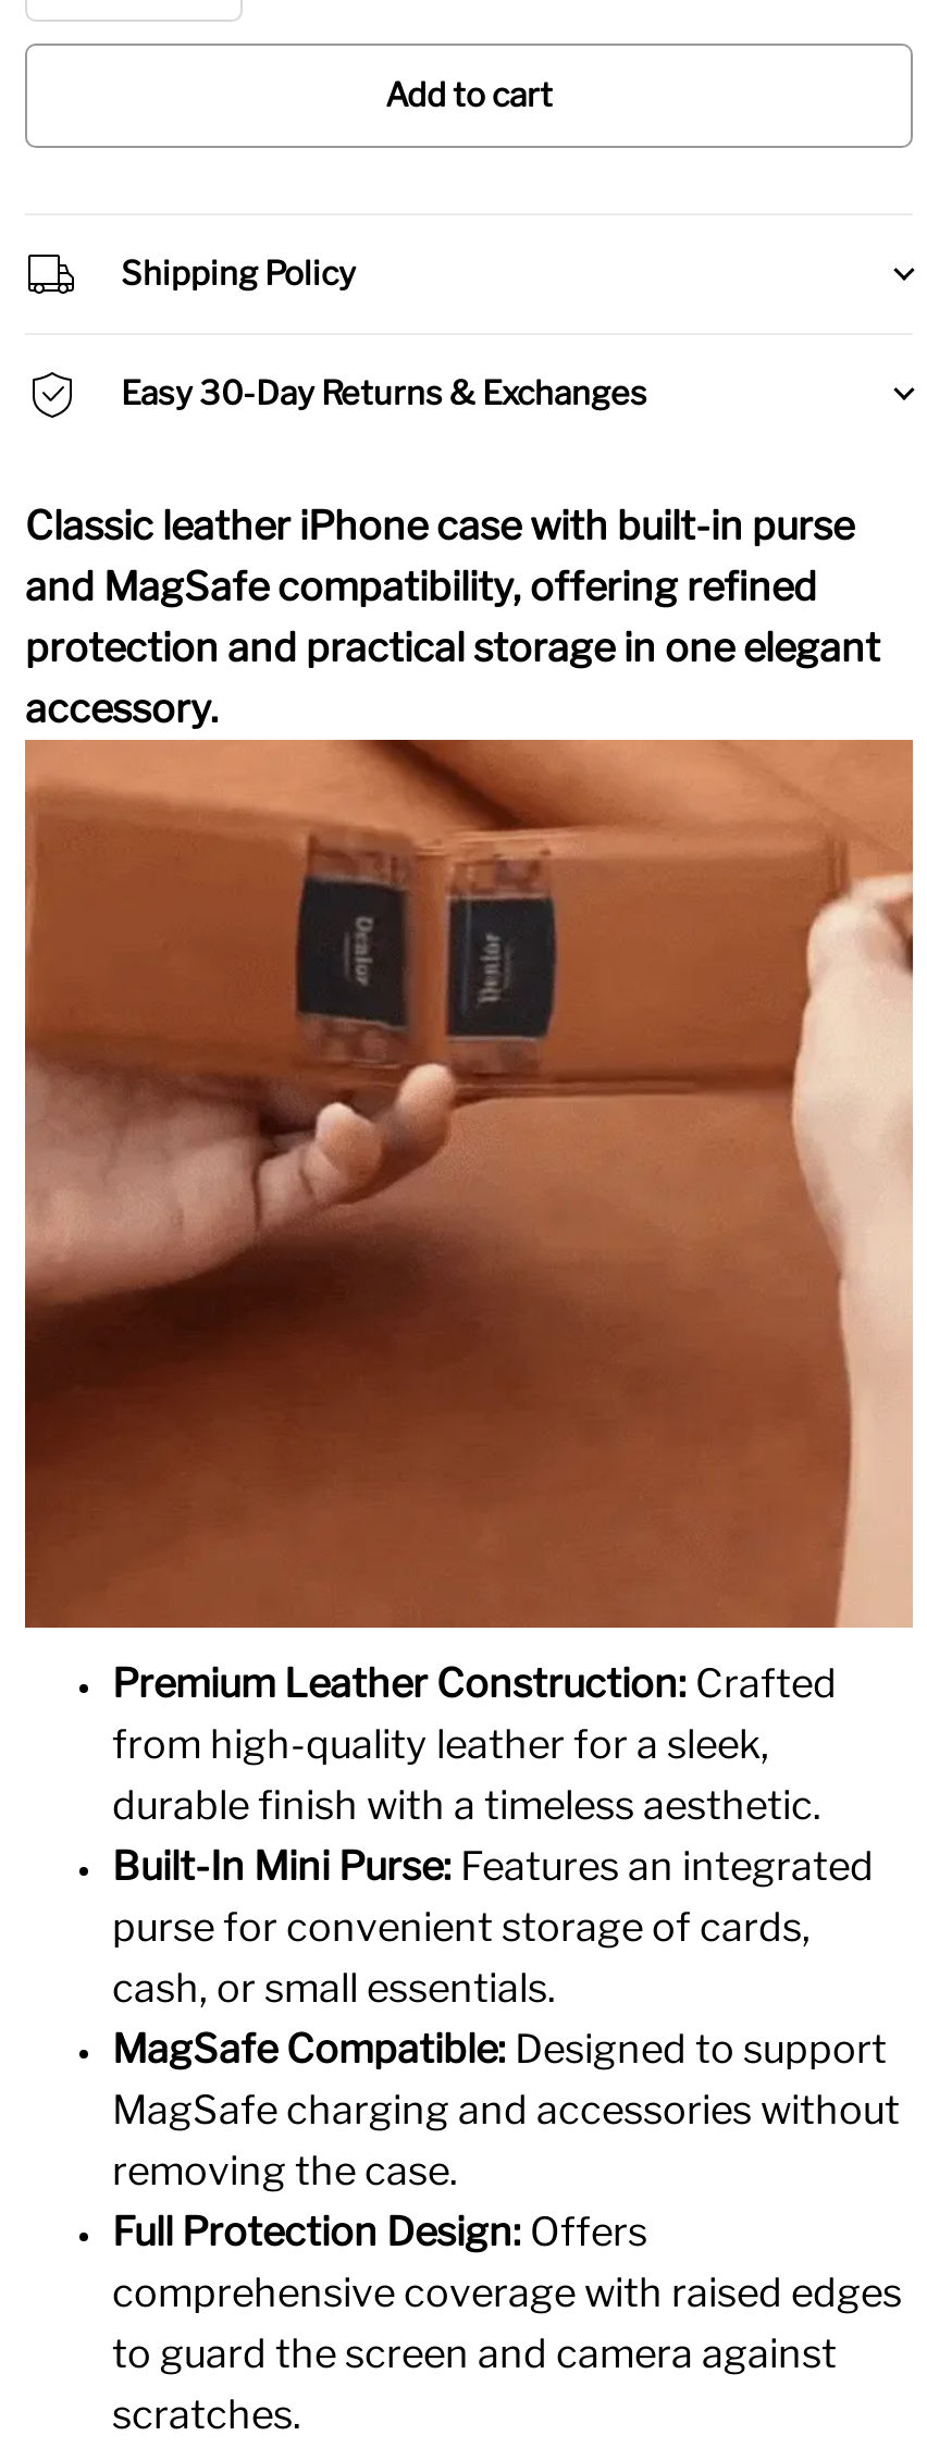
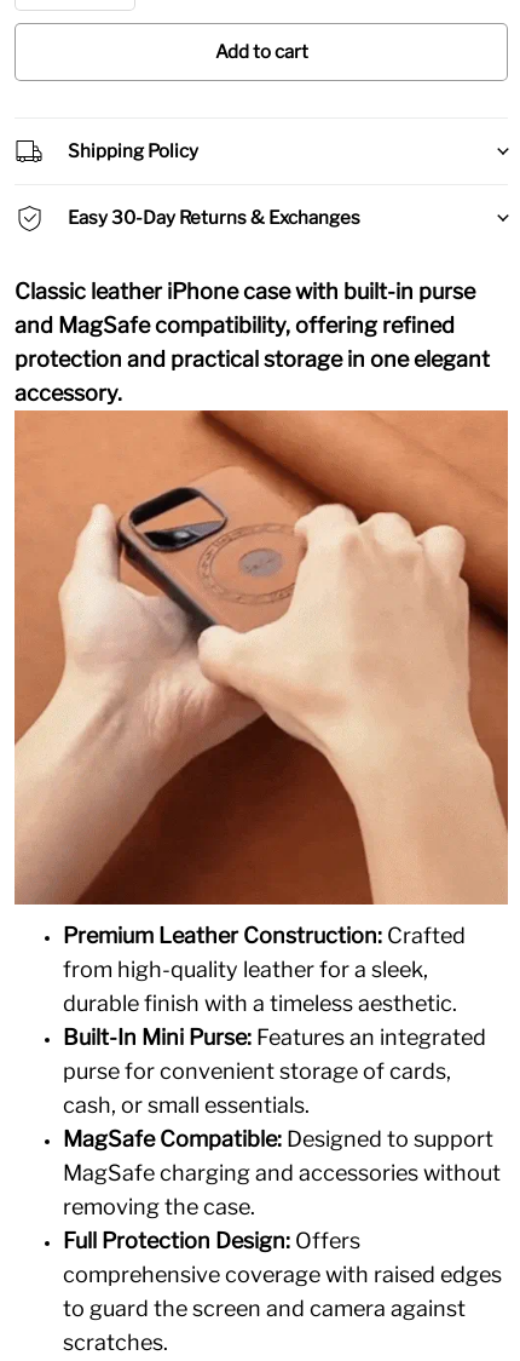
- [image]
+ [image]
